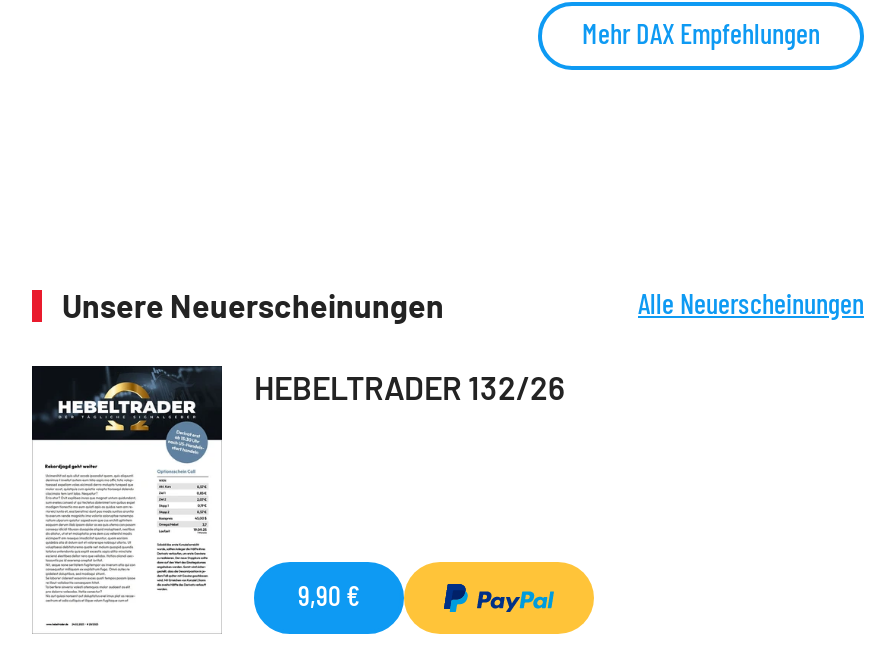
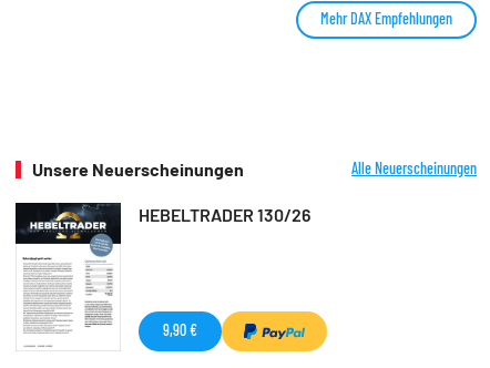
- HEBELTRADER 132/26
+ HEBELTRADER 130/26
